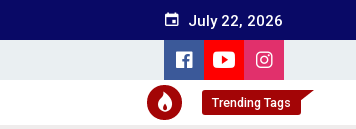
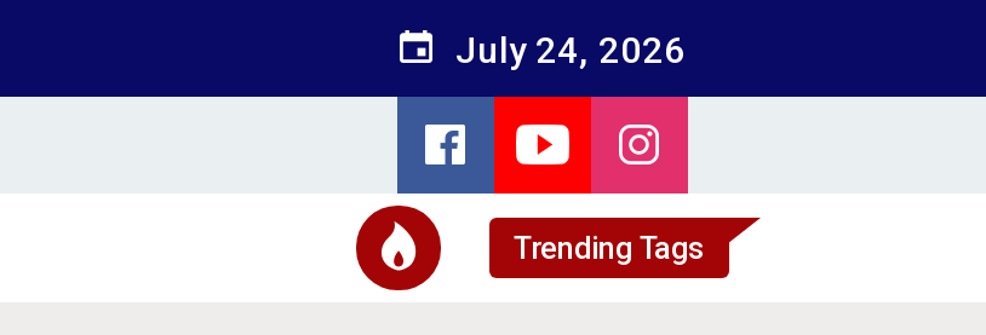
- July 22, 2026
+ July 24, 2026
